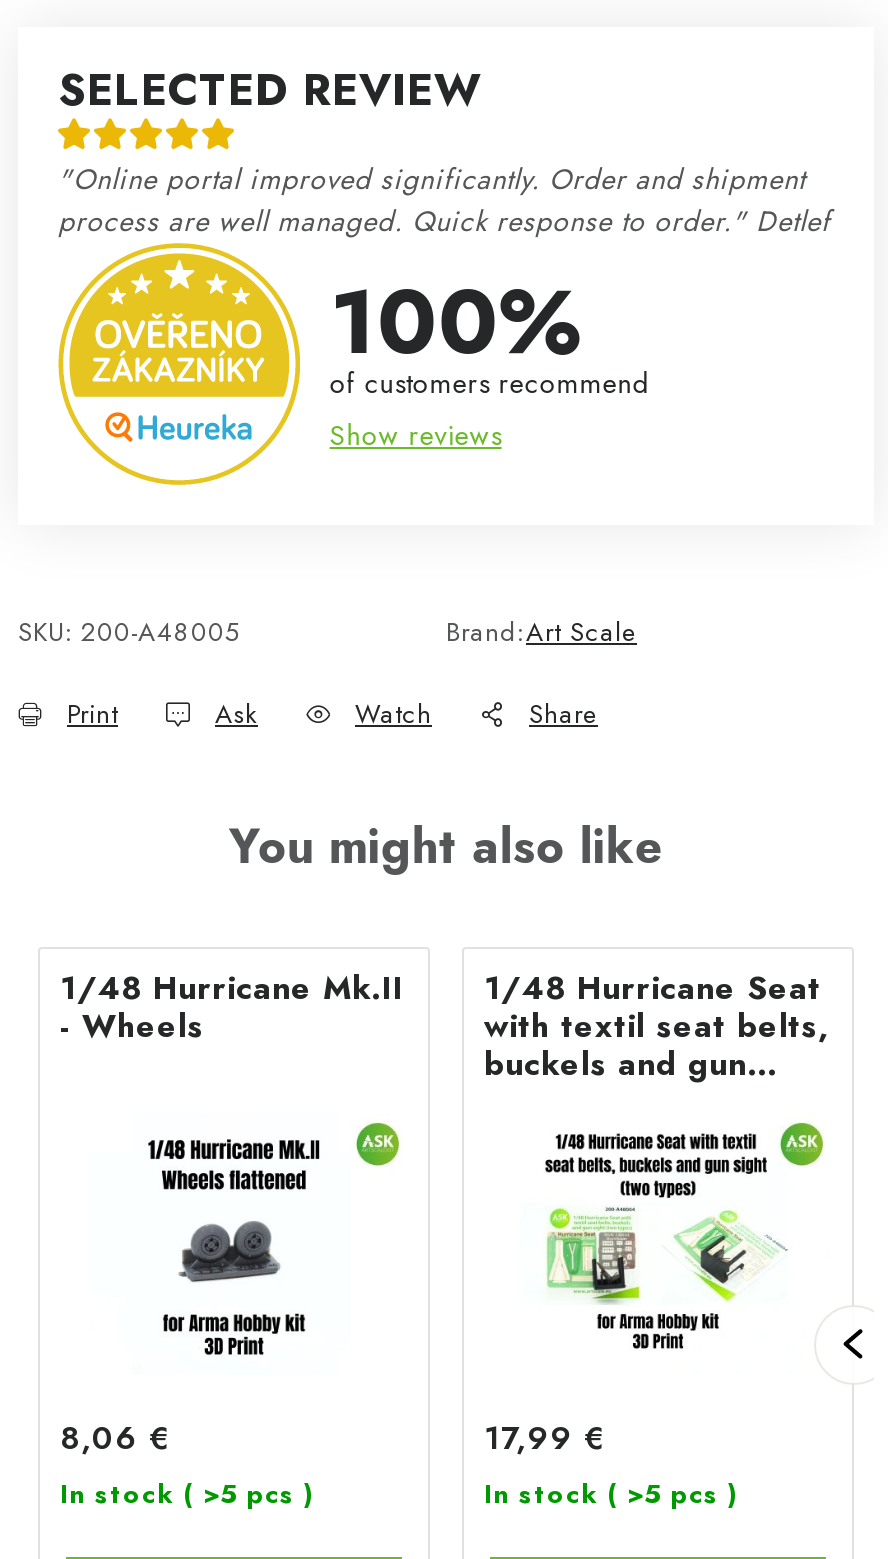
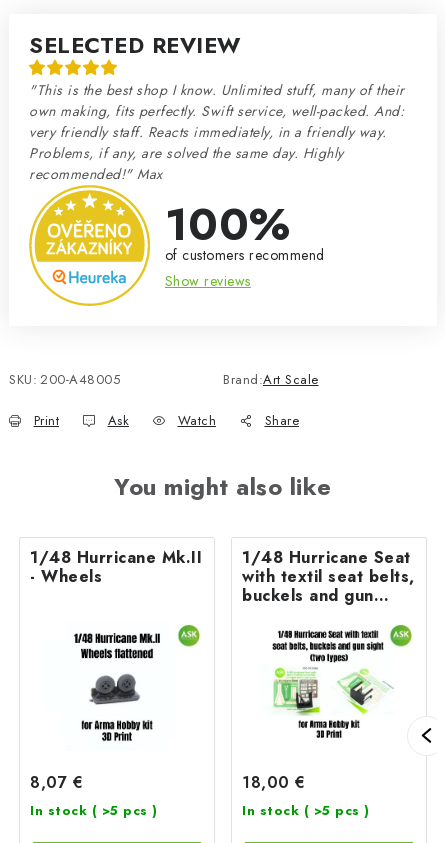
- "Online portal improved significantly. Order and shipment
- process are well managed. Quick response to order." Detlef
+ "This is the best shop I know. Unlimited stuff, many of their
+ own making, fits perfectly. Swift service, well-packed. And:
+ very friendly staff. Reacts immediately, in a friendly way.
+ Problems, if any, are solved the same day. Highly
+ recommended!" Max

- 8,06 €
+ 8,07 €

- 17,99 €
+ 18,00 €
